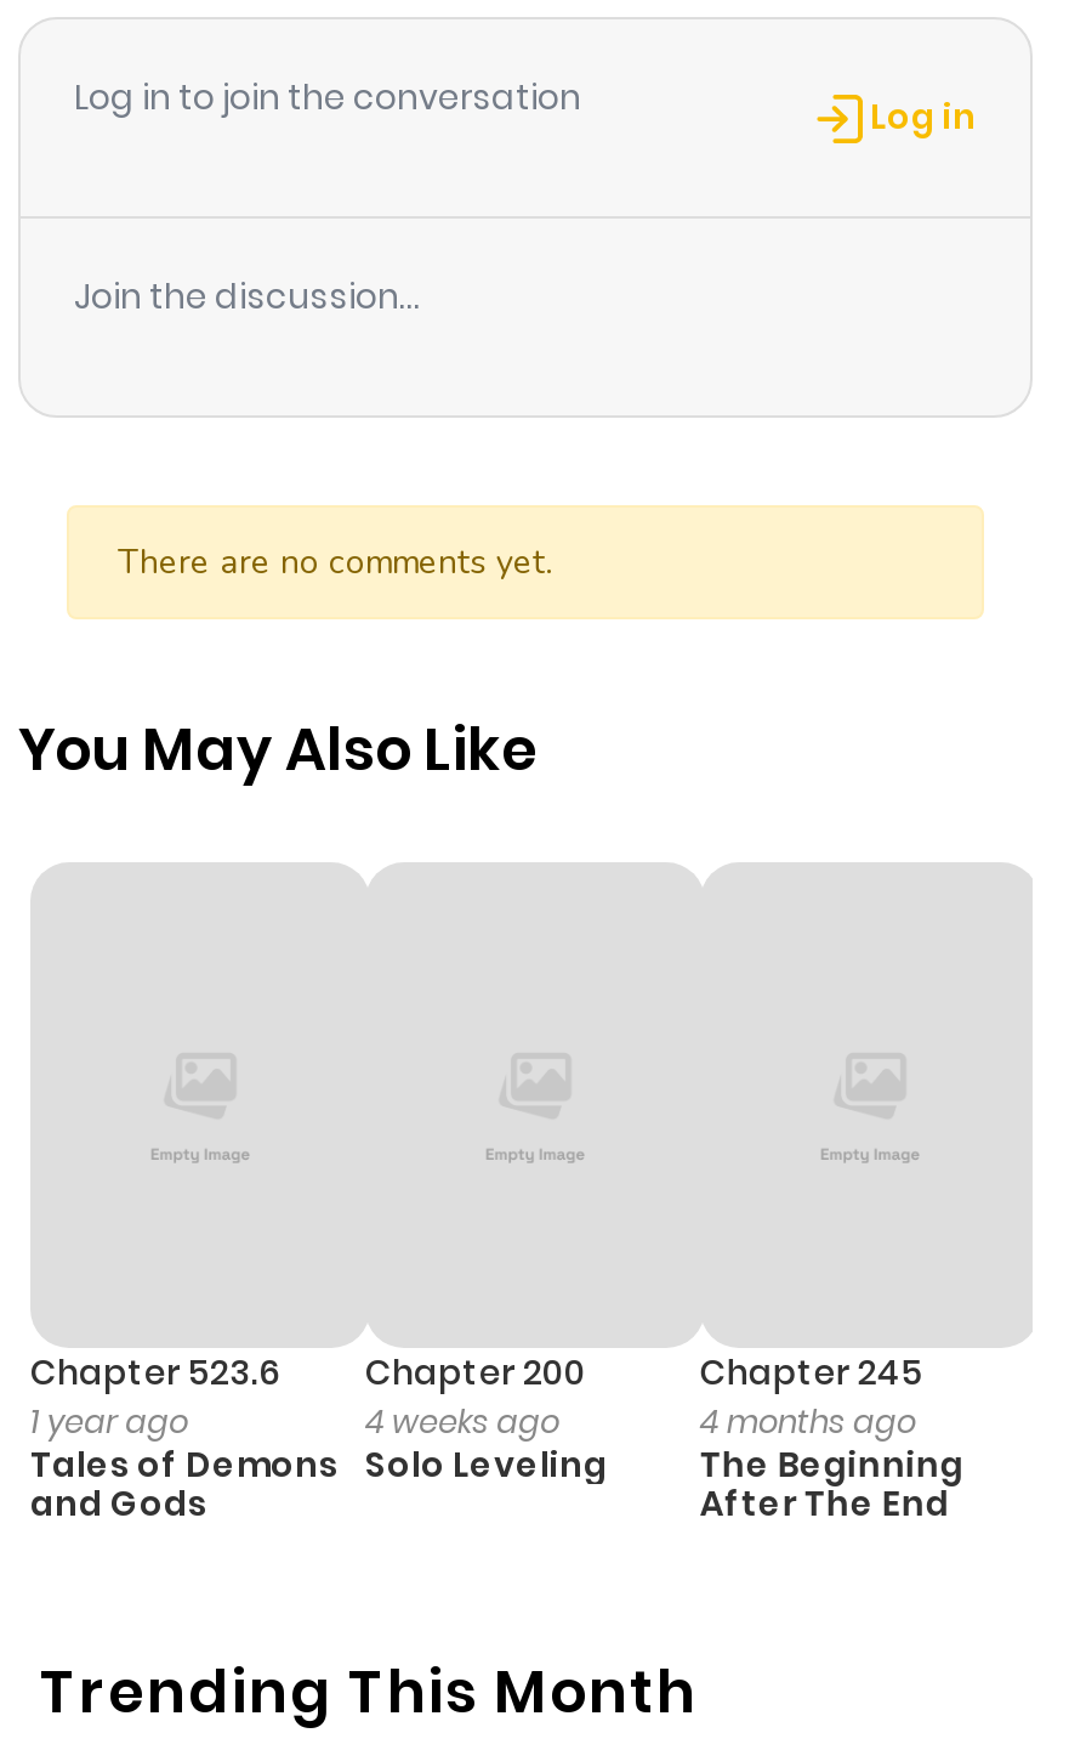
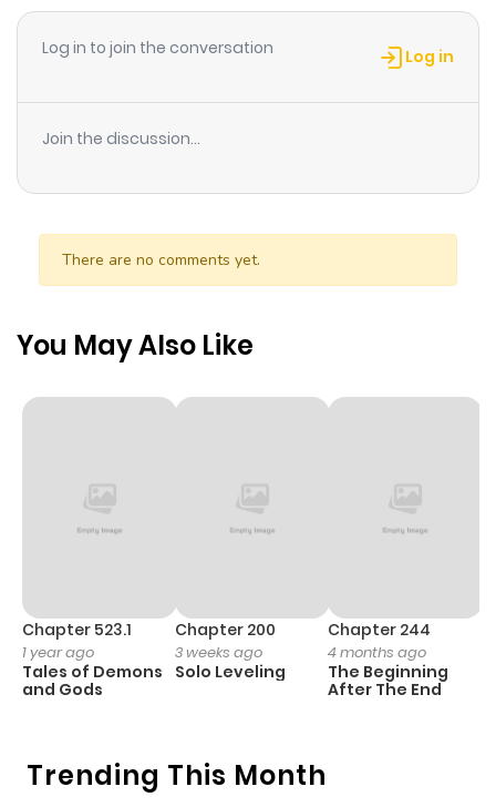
- Chapter 523.6 Chapter 200
+ Chapter 523.1 Chapter 200

- Chapter 245
+ Chapter 244

- 4 weeks ago
+ 3 weeks ago
